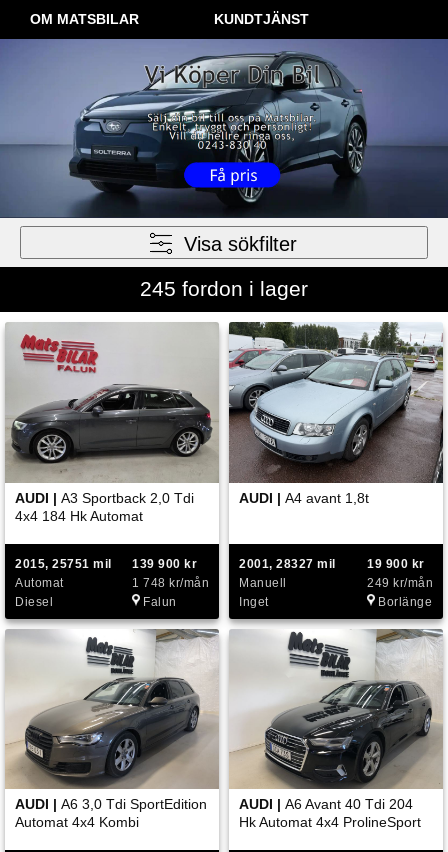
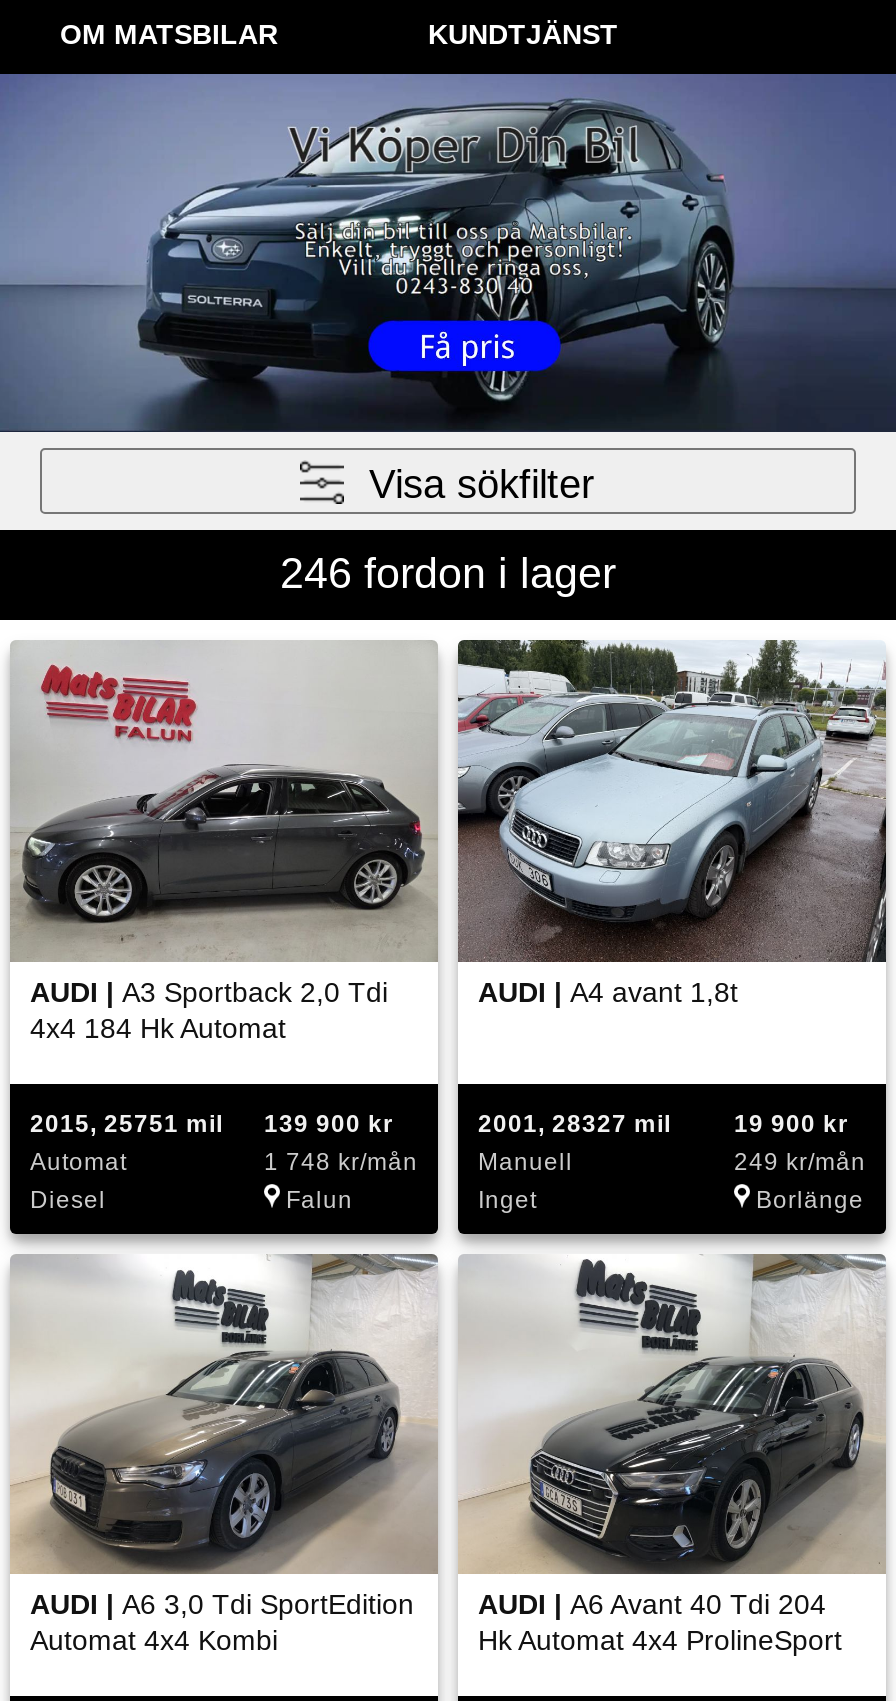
- 245 fordon i lager
+ 246 fordon i lager
